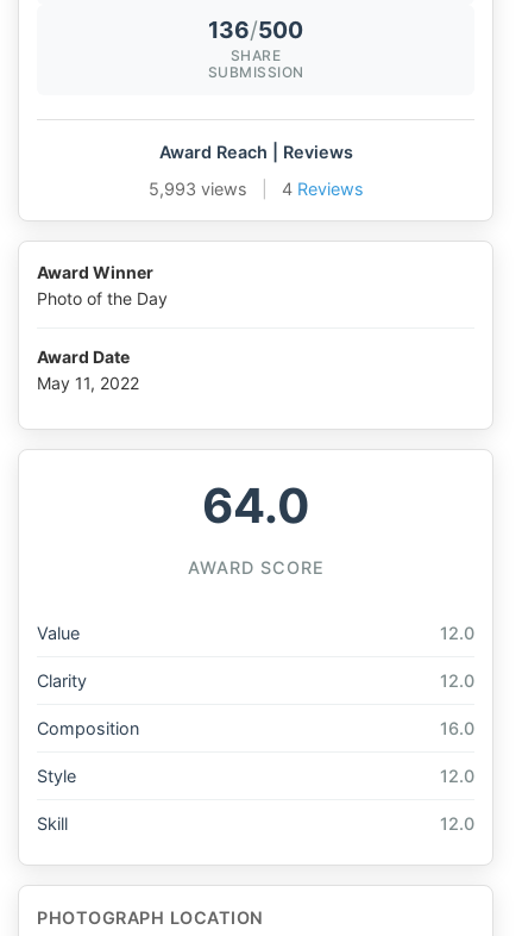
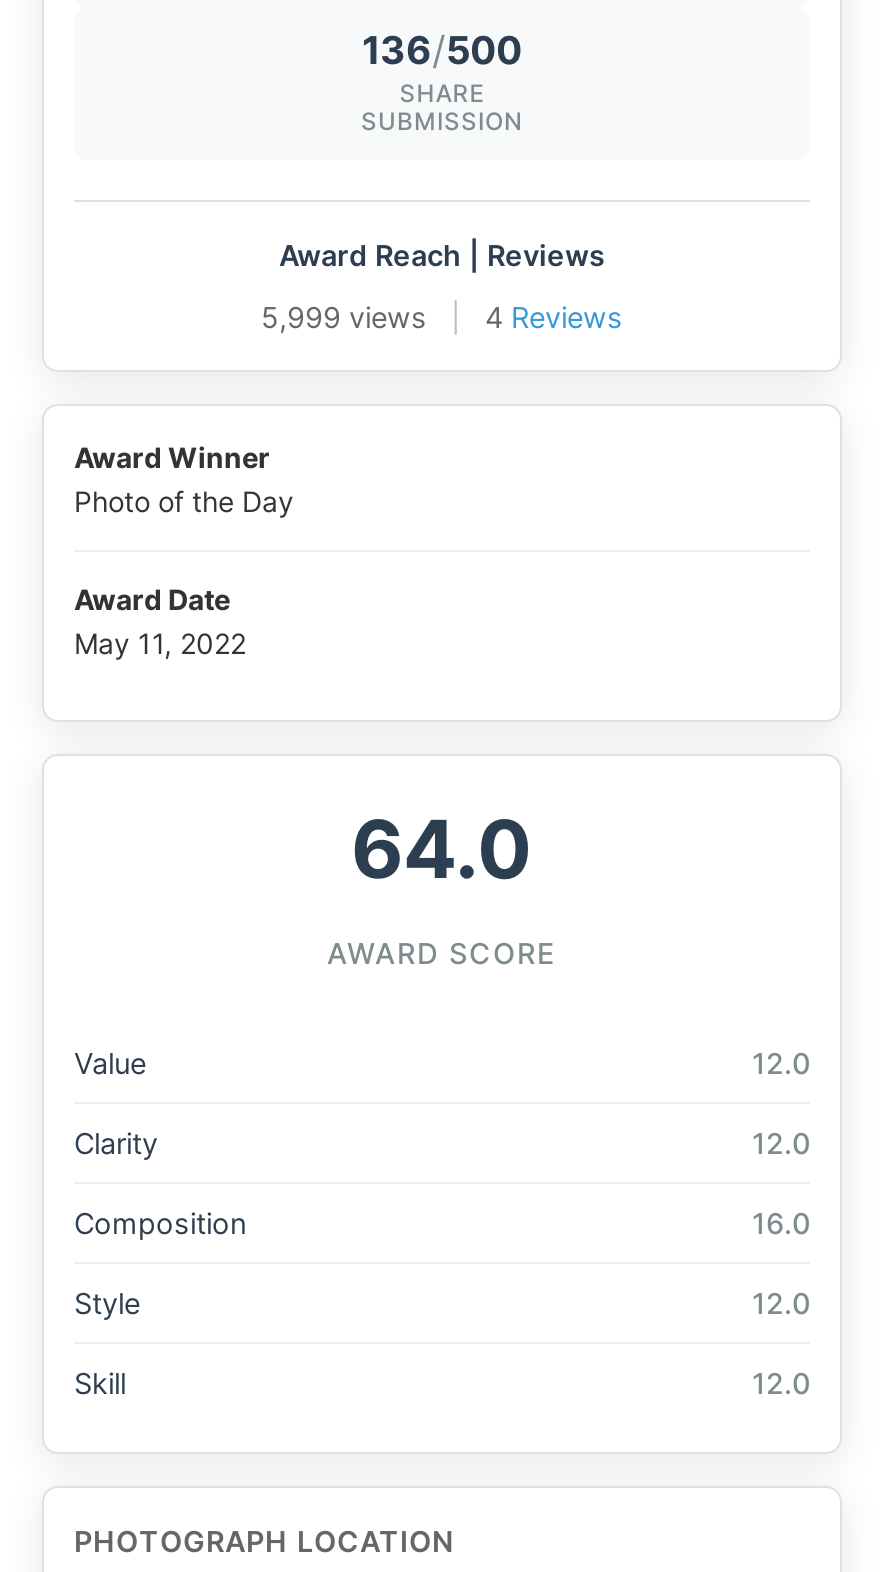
- 5,993 views
+ 5,999 views
